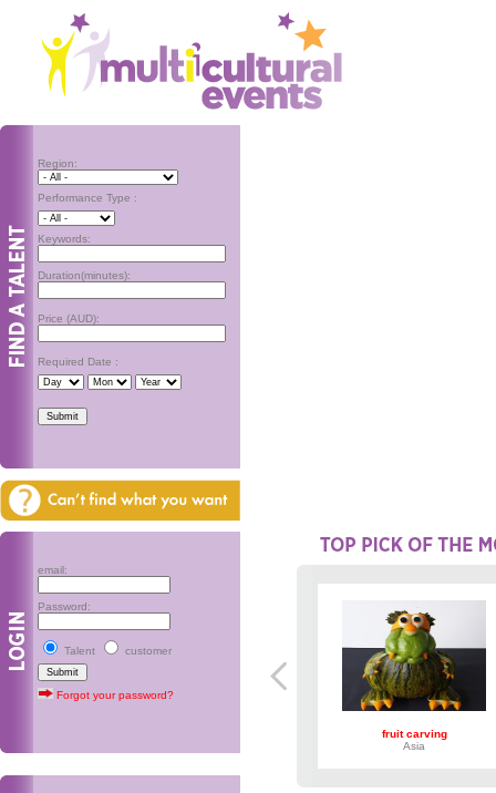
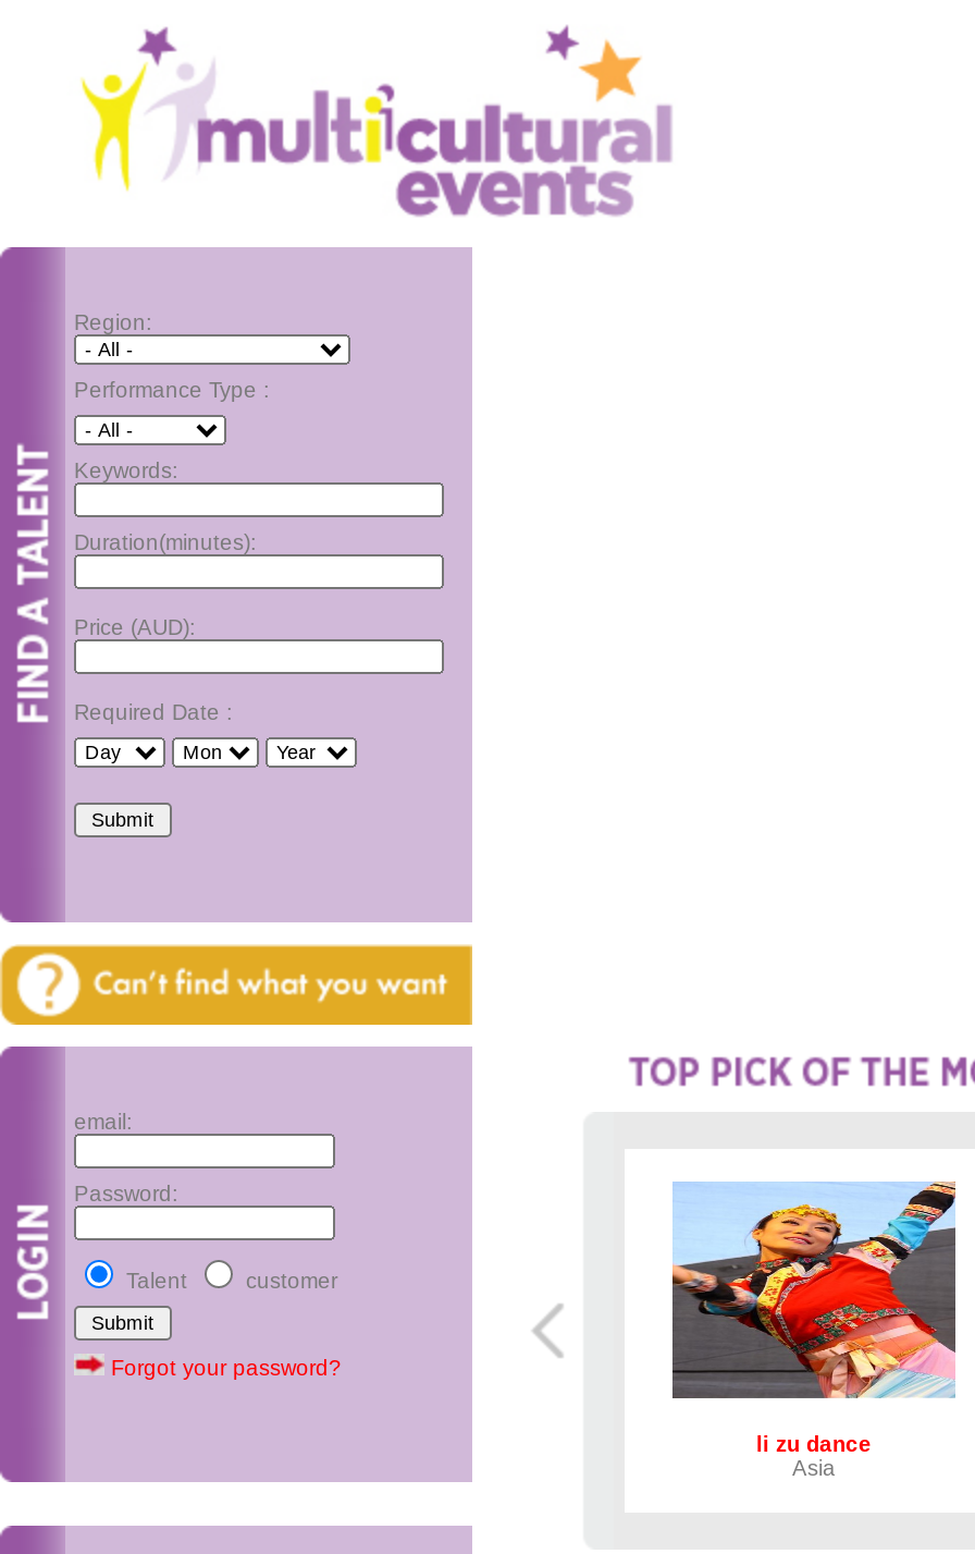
- [image]
- fruit carving
+ [image]
+ li zu dance
